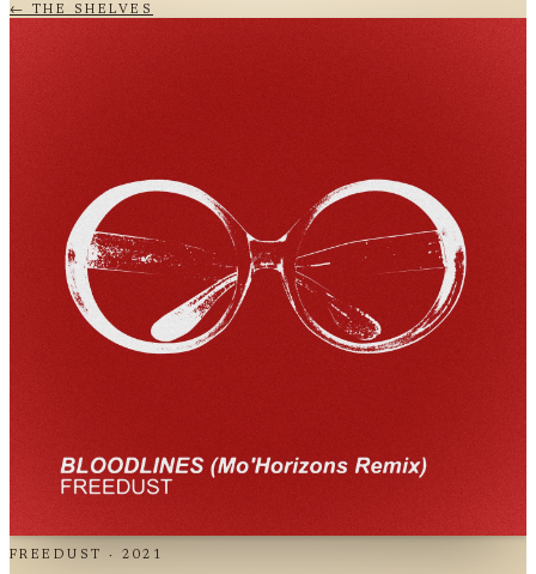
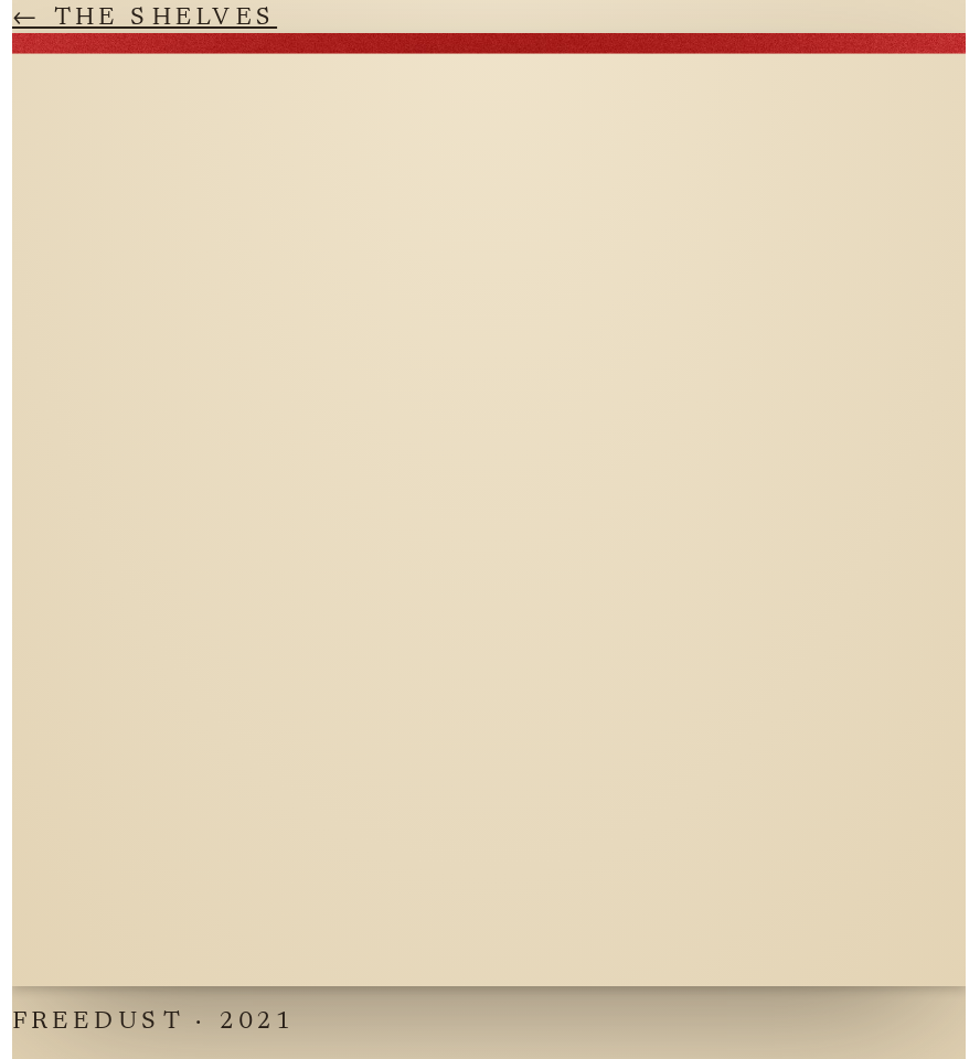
- [image]
